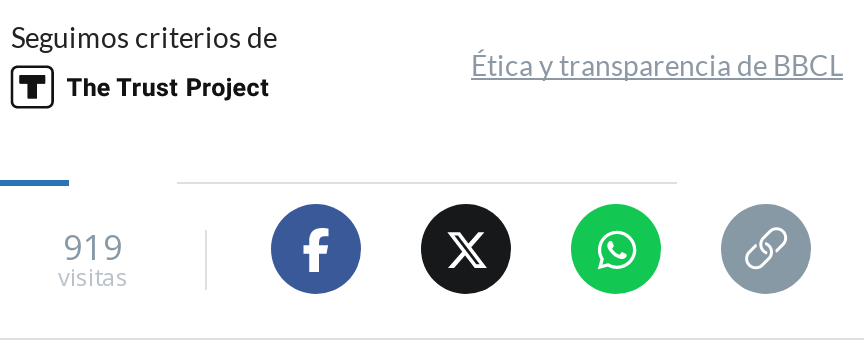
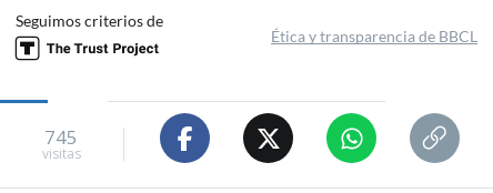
- 919
+ 745
